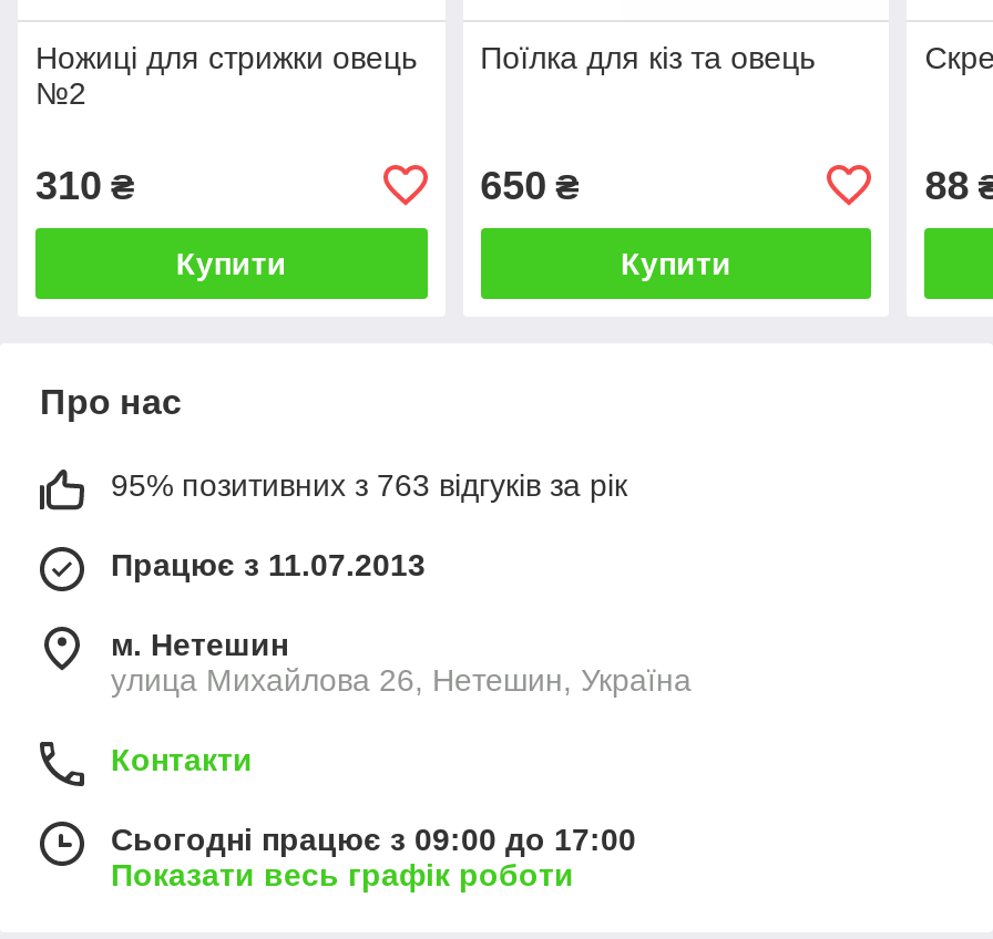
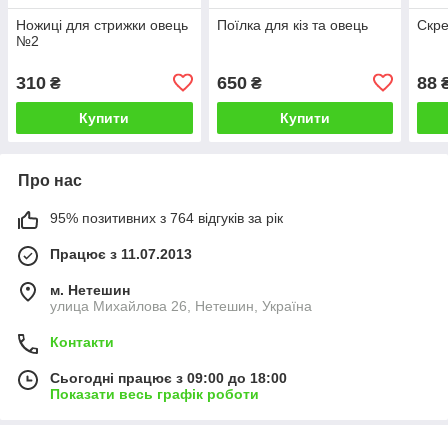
- 95% позитивних з 763 відгуків за рік
+ 95% позитивних з 764 відгуків за рік

- Сьогодні працює з 09:00 до 17:00
+ Сьогодні працює з 09:00 до 18:00
